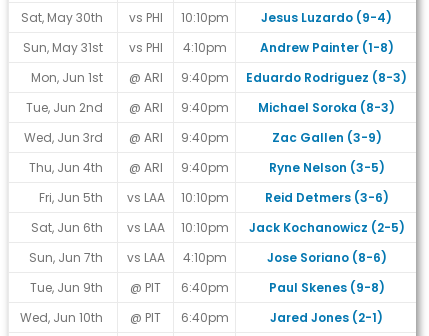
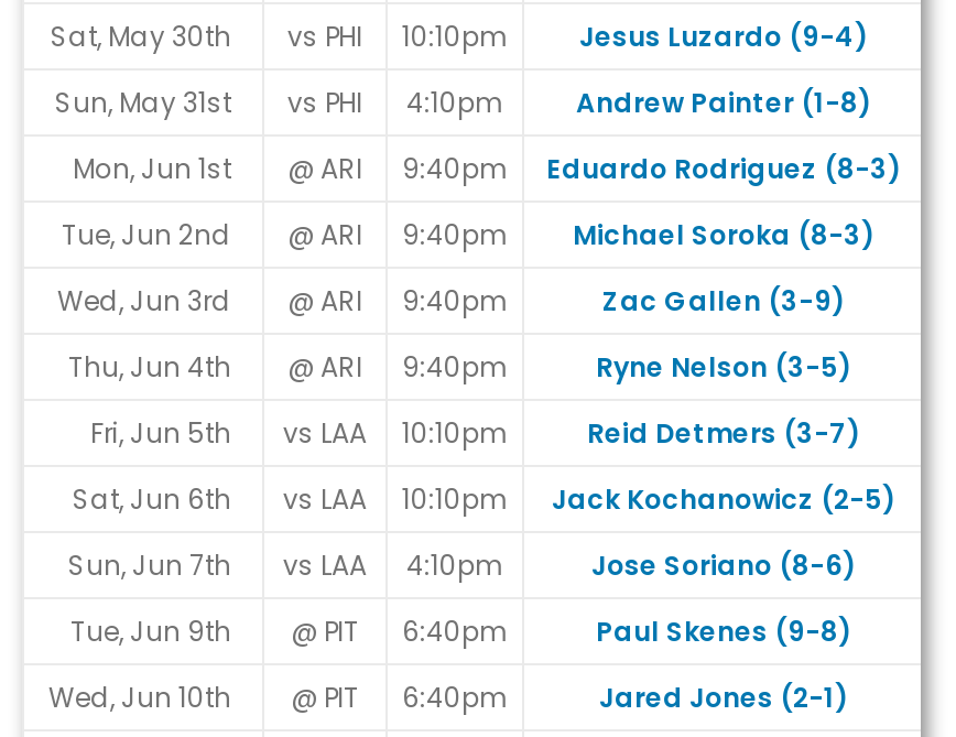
- Reid Detmers (3-6)
+ Reid Detmers (3-7)
